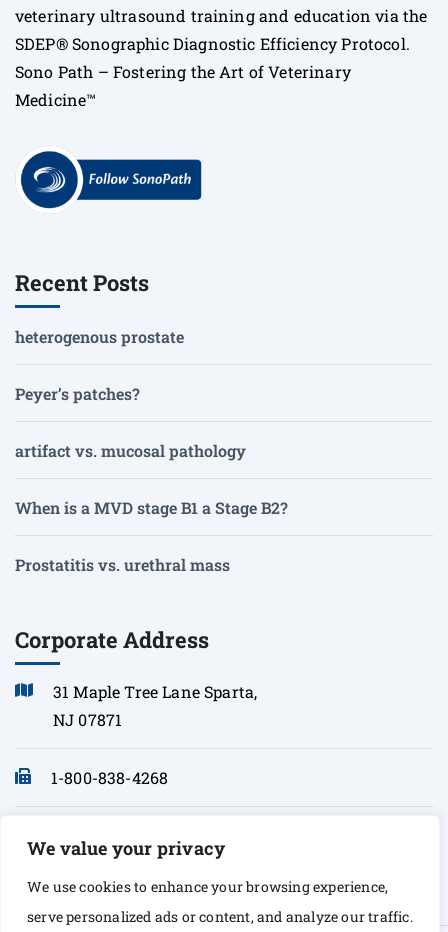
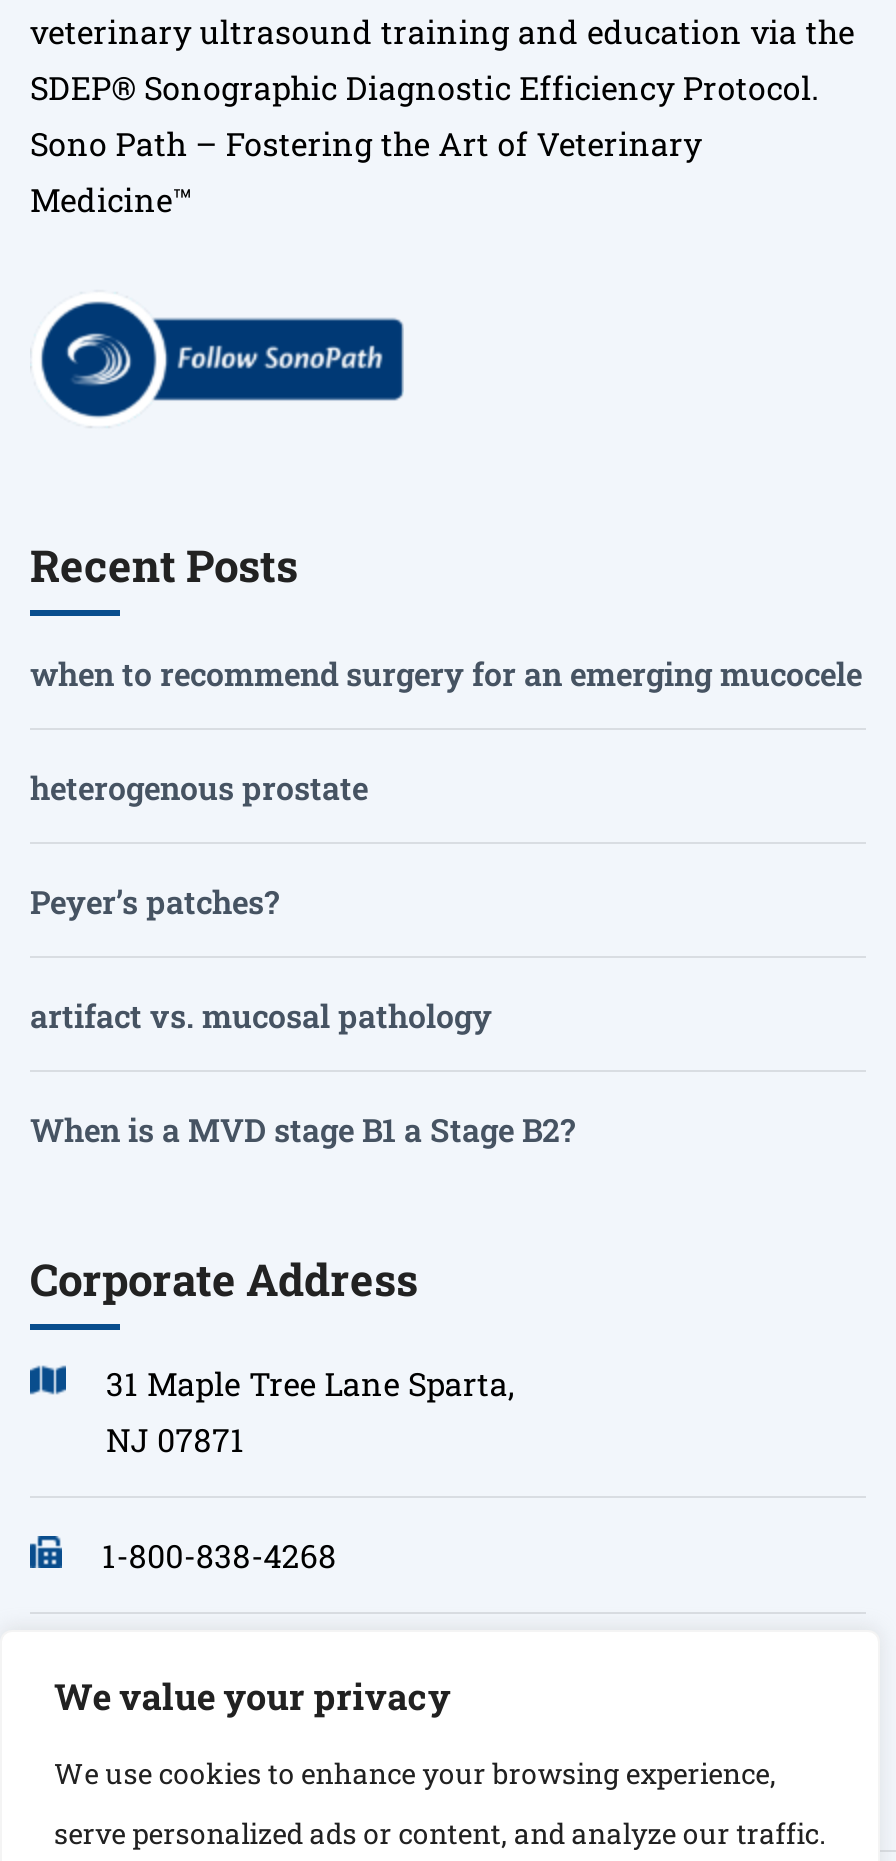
+ when to recommend surgery for an emerging mucocele

moved down: heterogenous prostate | Peyer’s patches? | artifact vs. mucosal pathology | When is a MVD stage B1 a Stage B2?

- Prostatitis vs. urethral mass
